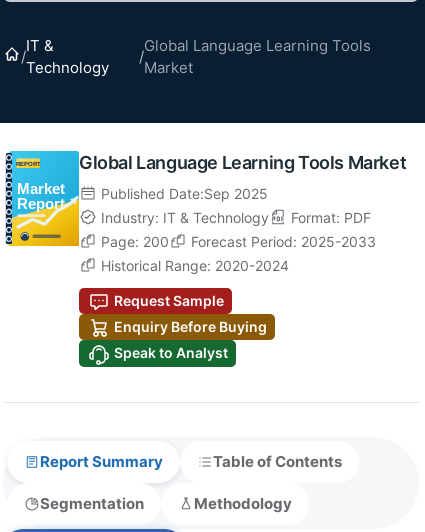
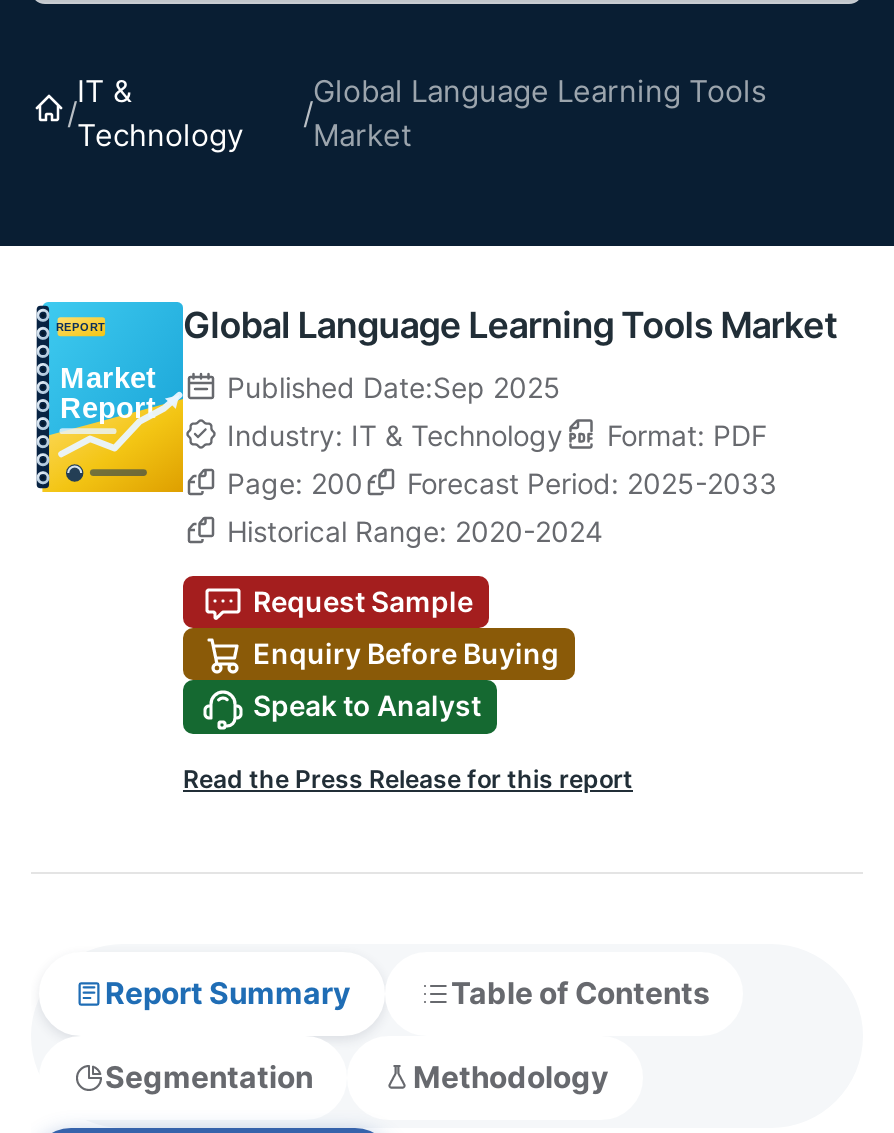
+ Read the Press Release for this report
